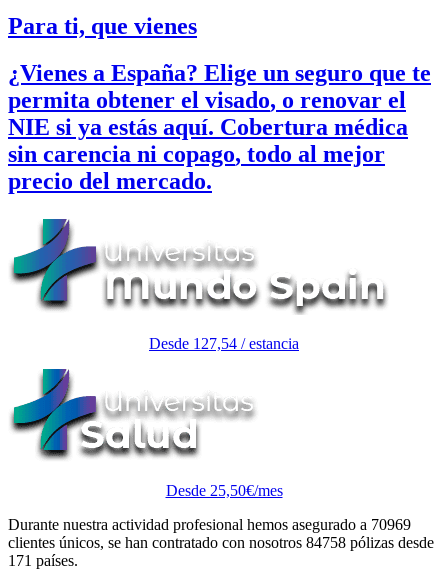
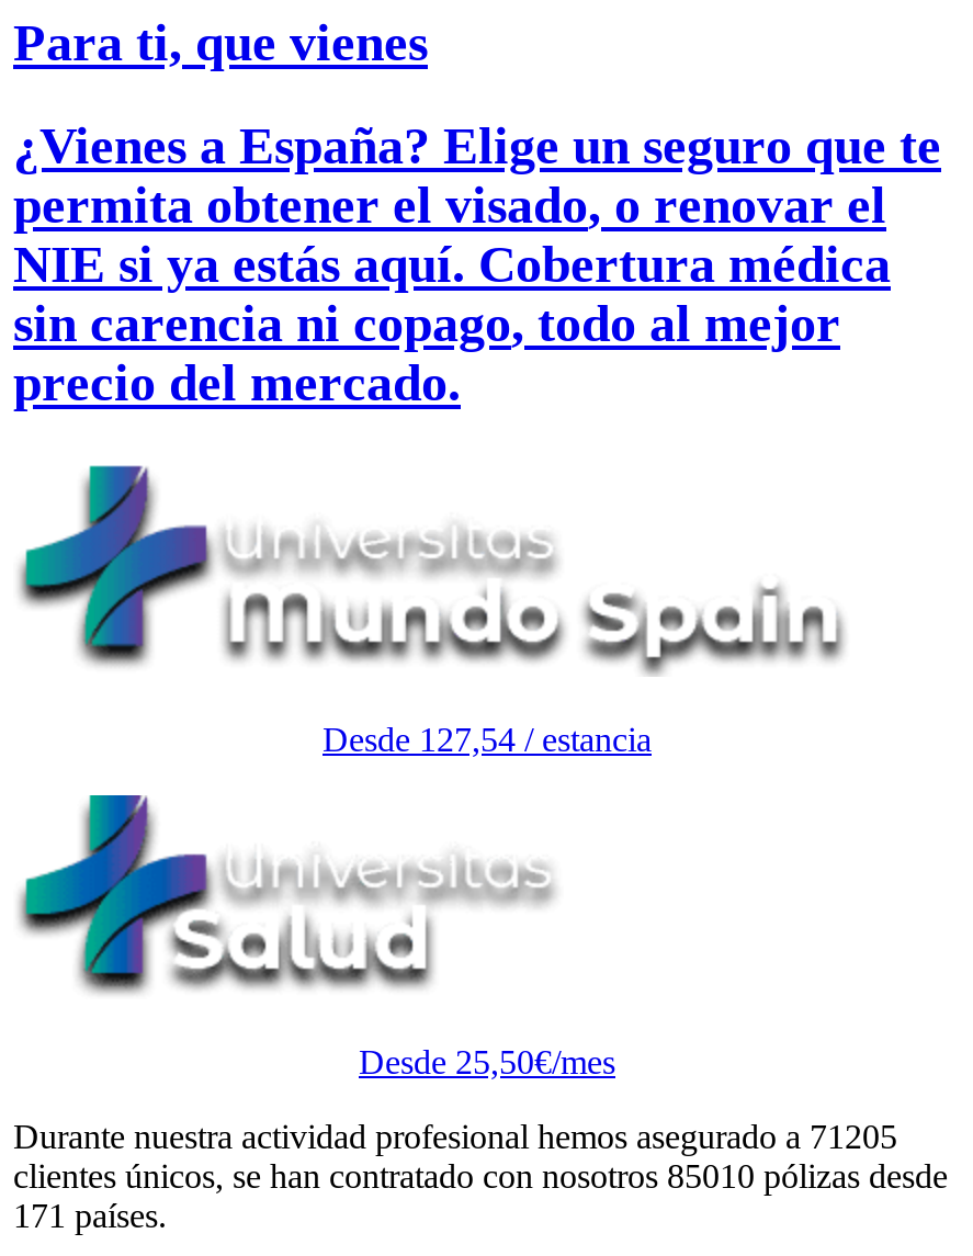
- Durante nuestra actividad profesional hemos asegurado a 70969
+ Durante nuestra actividad profesional hemos asegurado a 71205

- clientes únicos, se han contratado con nosotros 84758 pólizas desde
+ clientes únicos, se han contratado con nosotros 85010 pólizas desde
